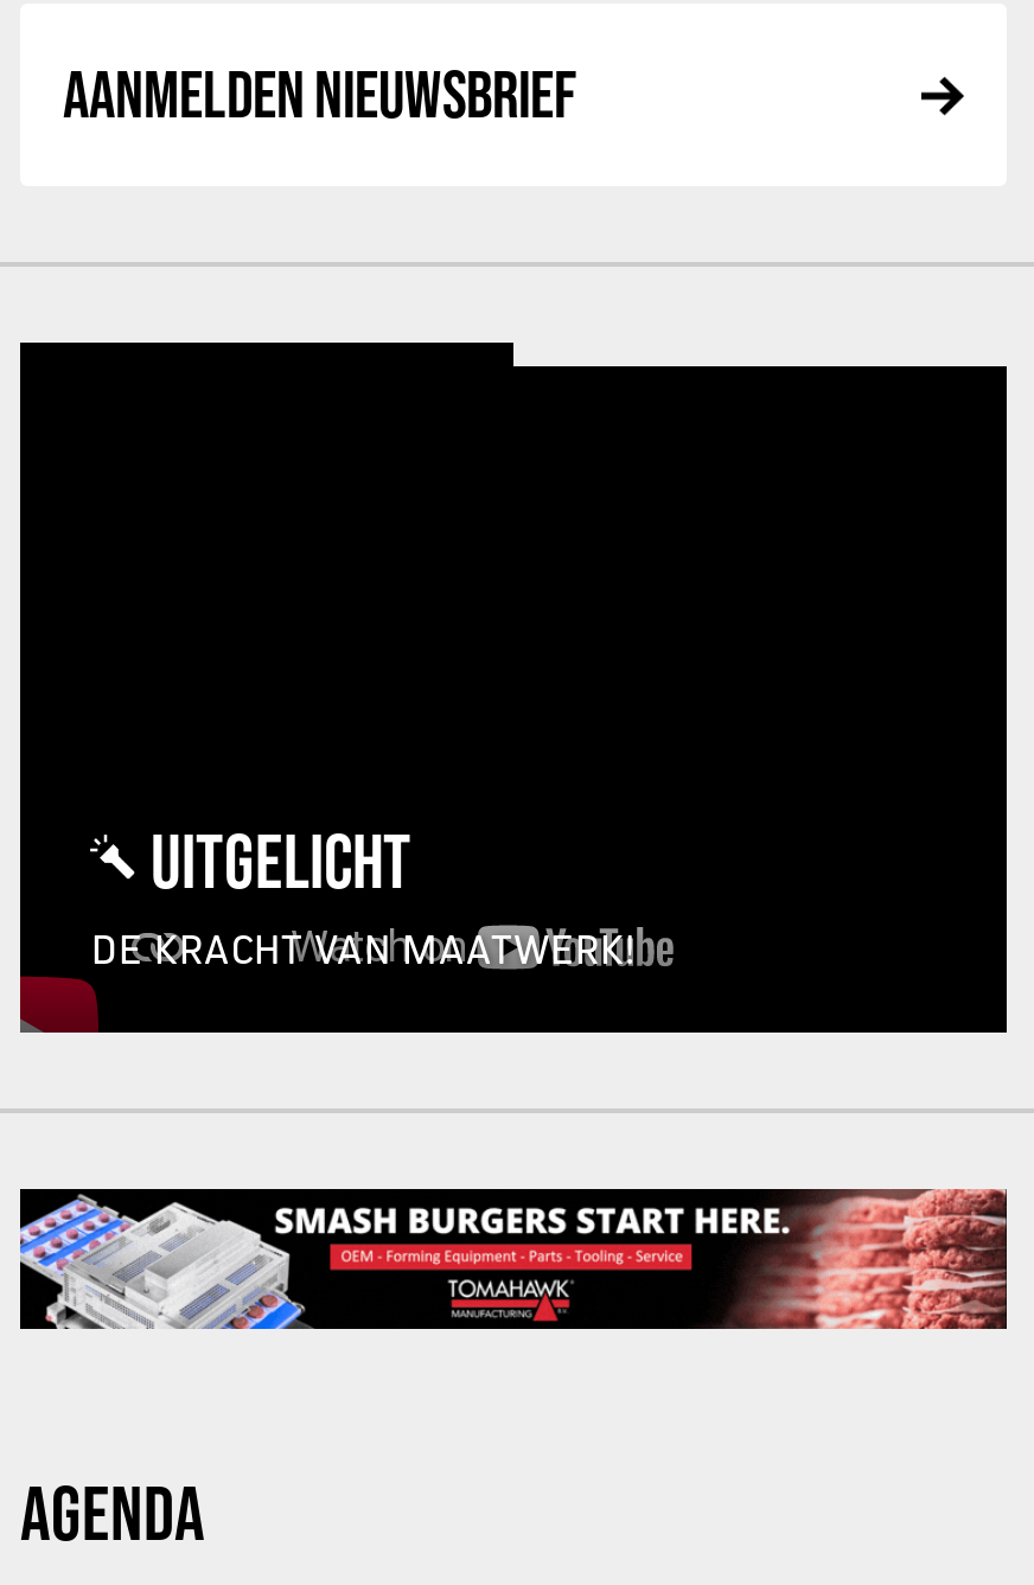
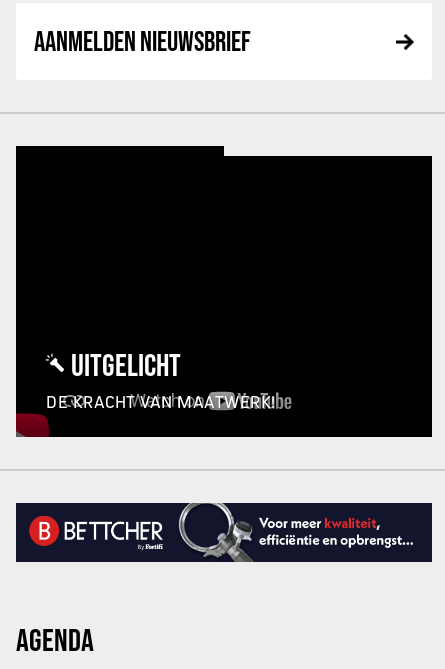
- [image]
+ [image]
